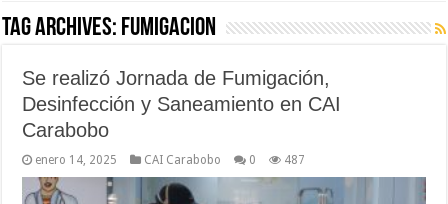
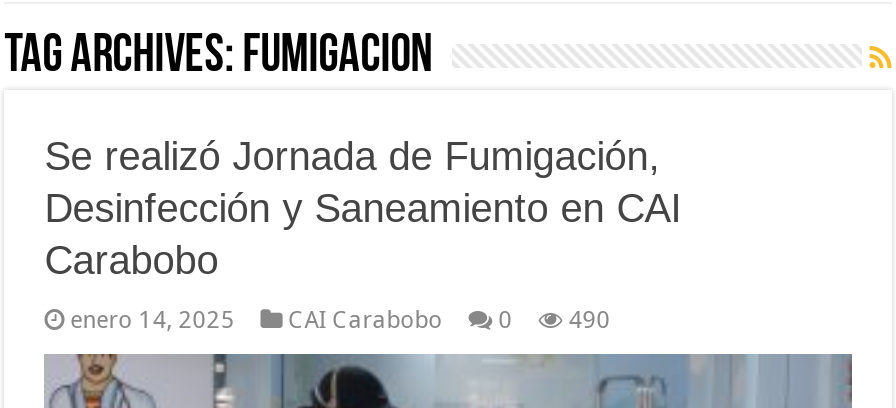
- enero 14, 2025 CAI Carabobo 0 487
+ enero 14, 2025 CAI Carabobo 0 490
